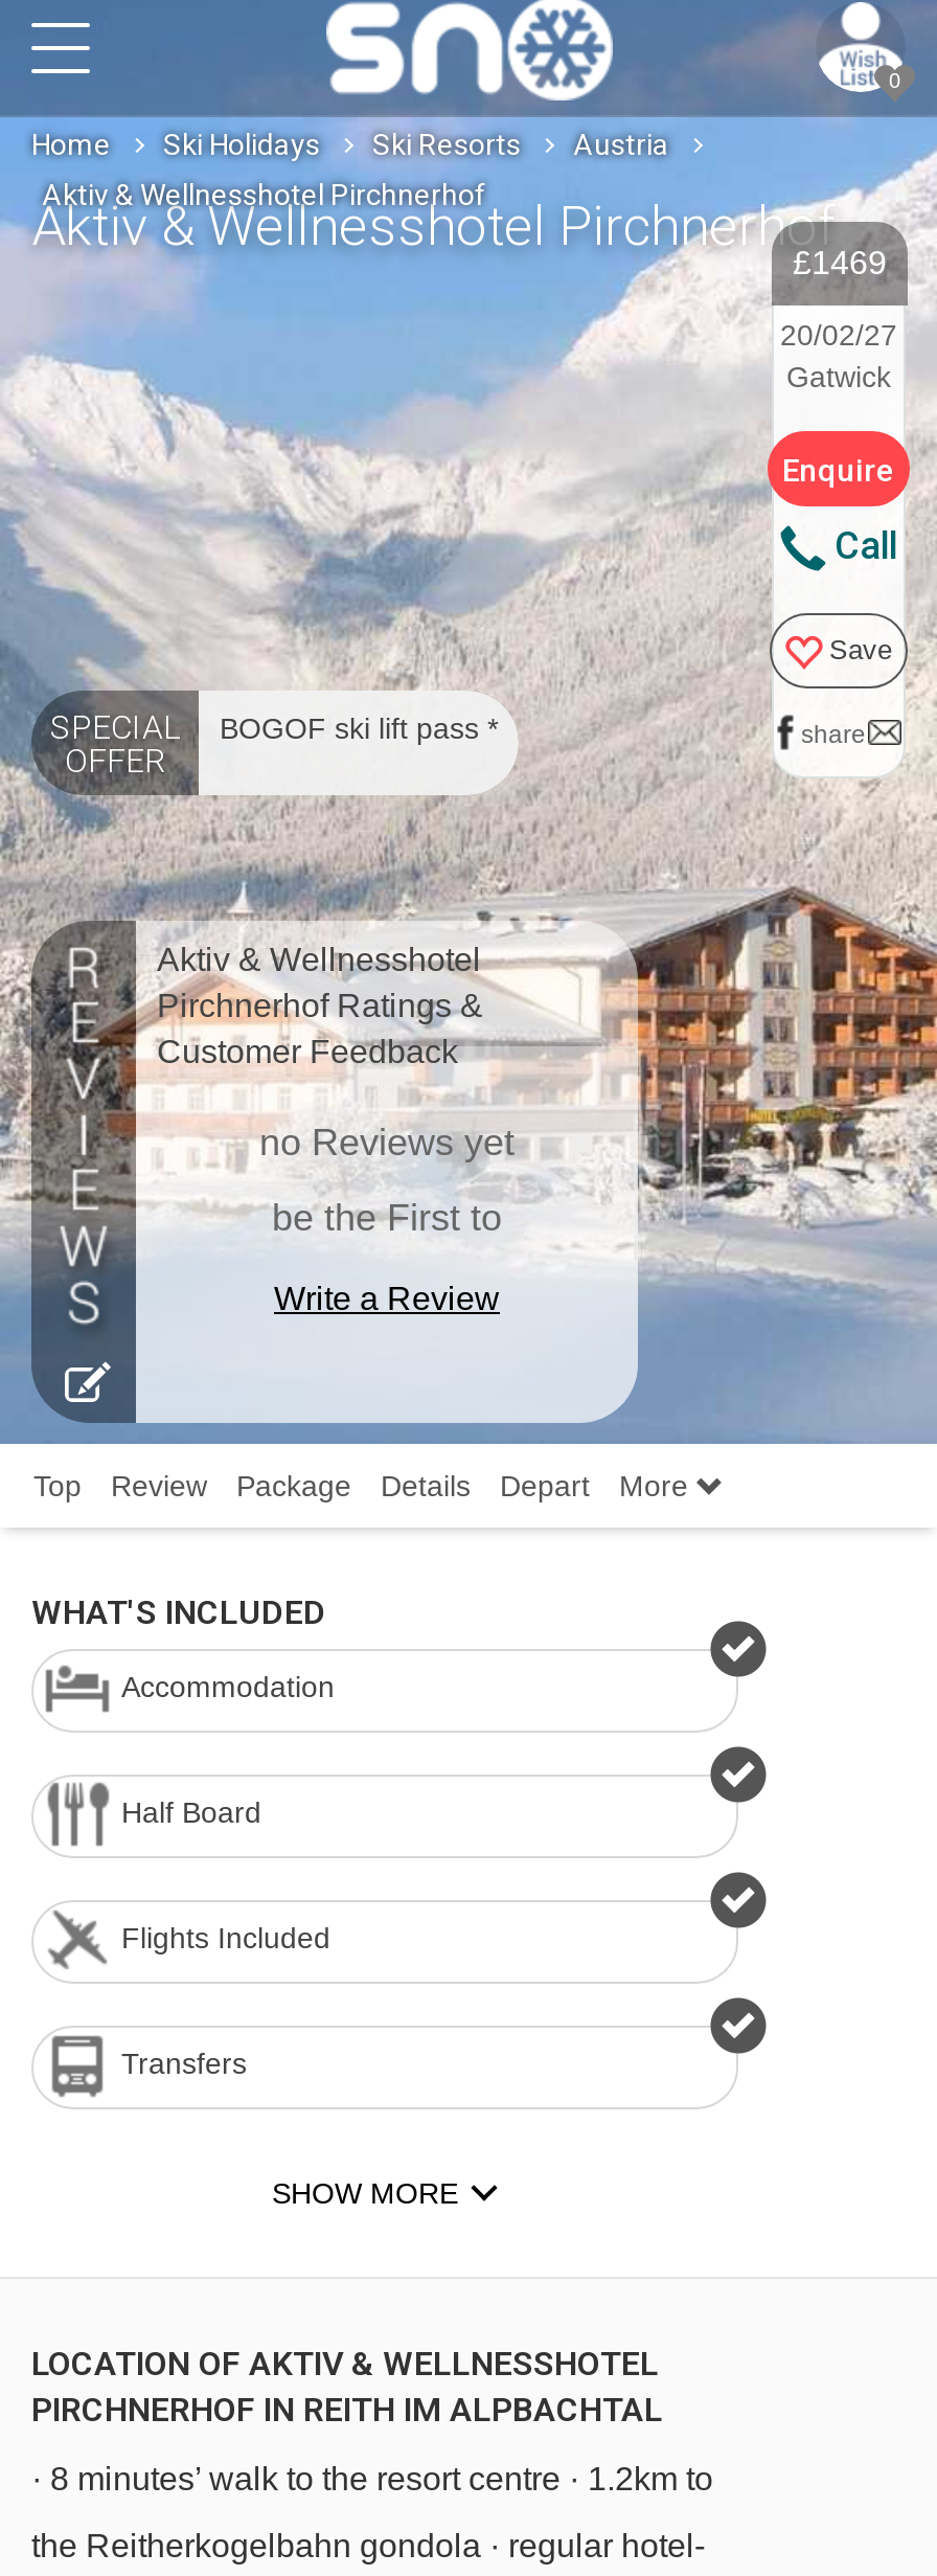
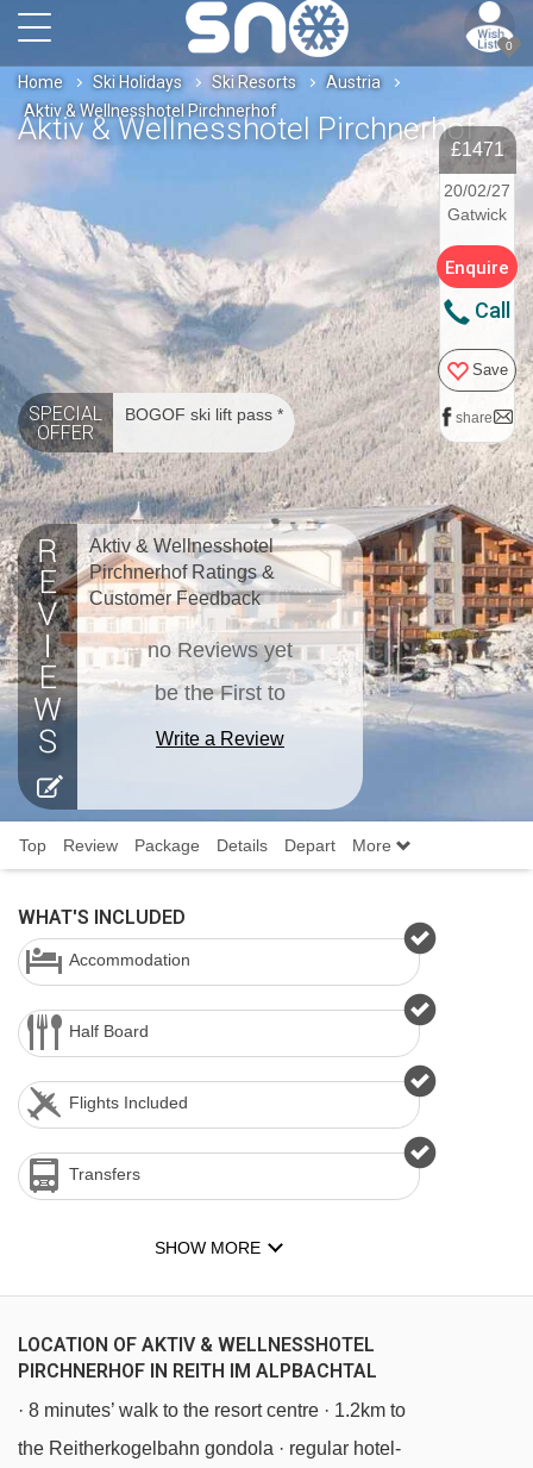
- £1469
+ £1471
